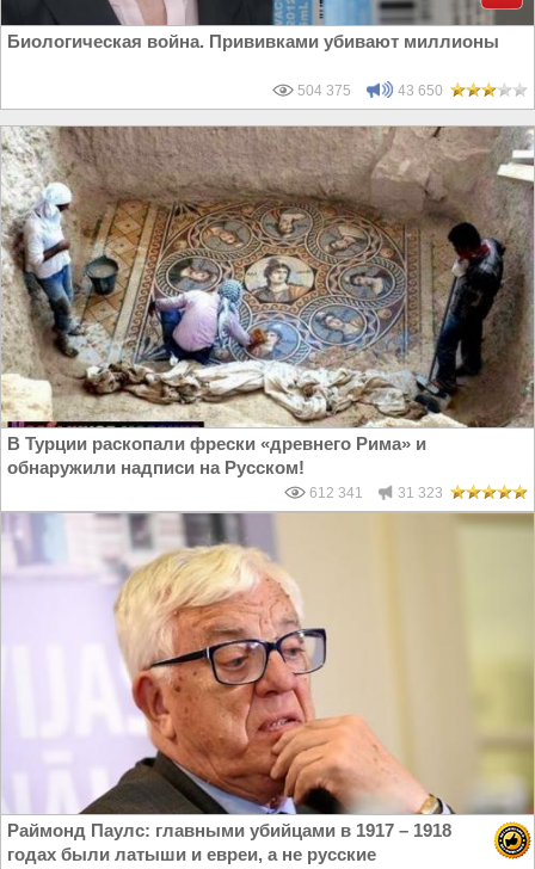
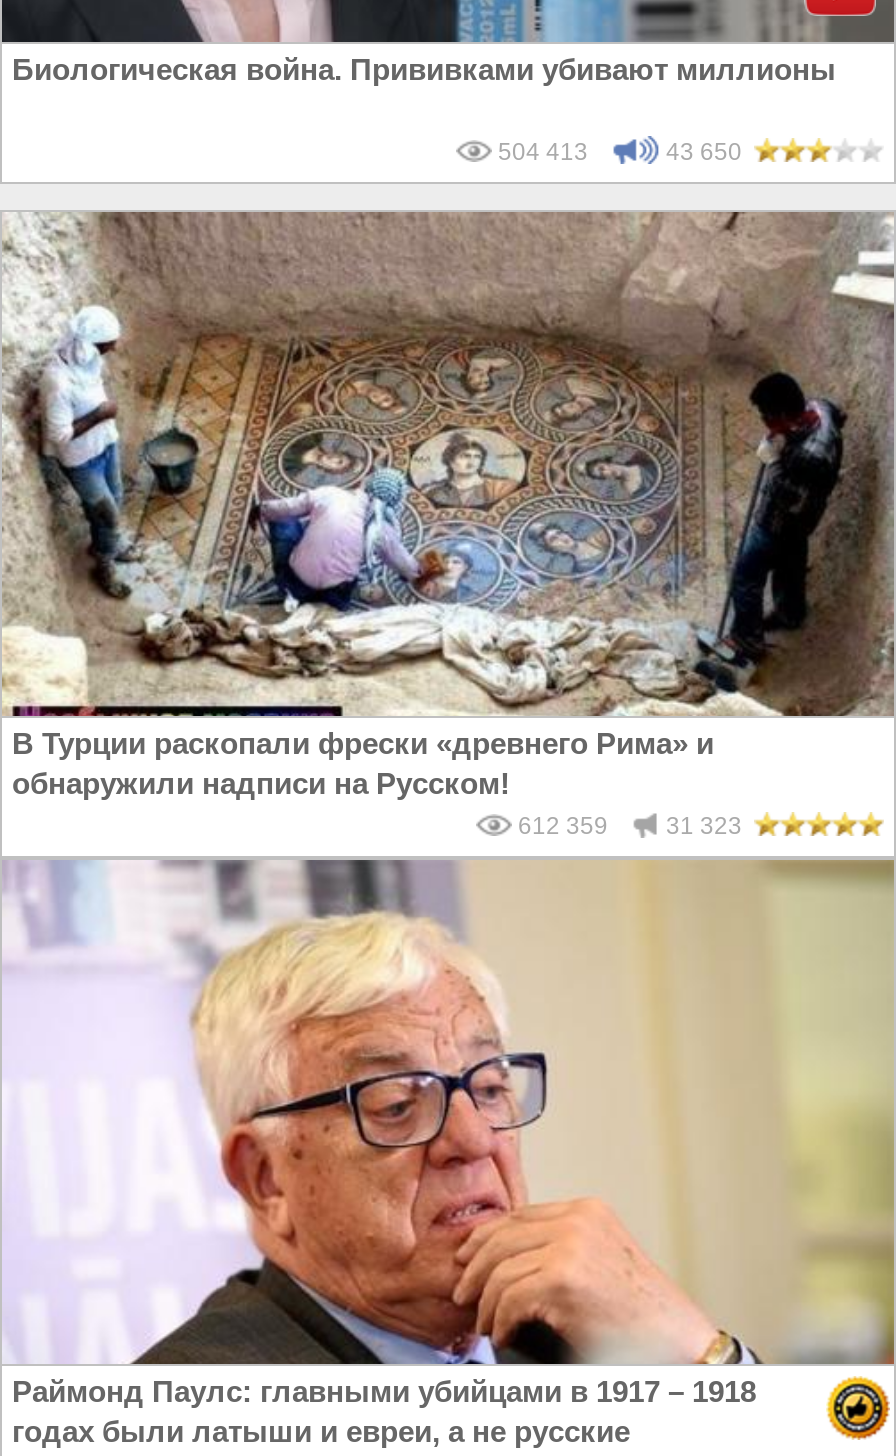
- 504 375
+ 504 413

- 612 341 31 323
+ 612 359 31 323
